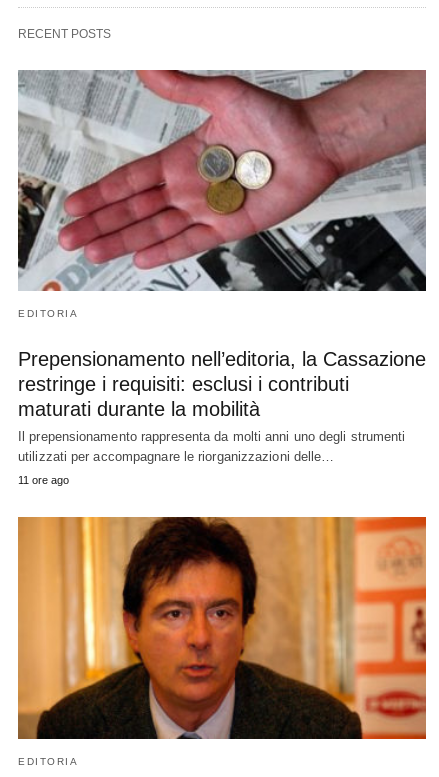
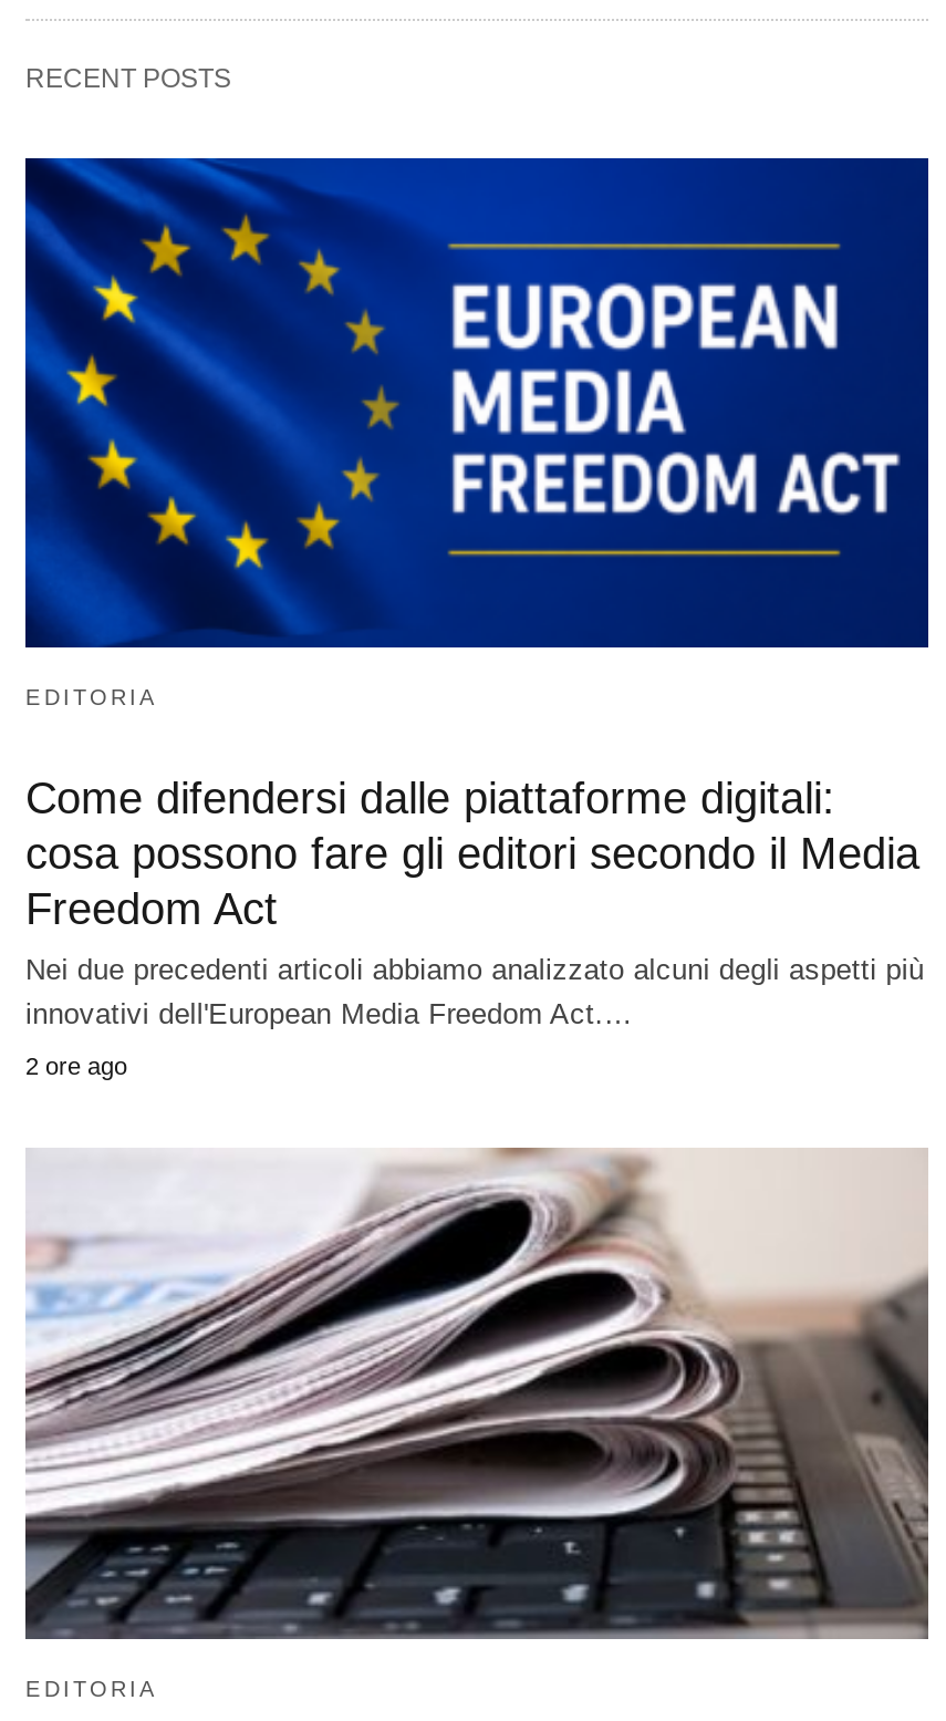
- [image]
+ [image]

- Prepensionamento nell’editoria, la Cassazione
- restringe i requisiti: esclusi i contributi
- maturati durante la mobilità
- Il prepensionamento rappresenta da molti anni uno degli strumenti
- utilizzati per accompagnare le riorganizzazioni delle…
+ Come difendersi dalle piattaforme digitali:
+ cosa possono fare gli editori secondo il Media
+ Freedom Act
+ Nei due precedenti articoli abbiamo analizzato alcuni degli aspetti più
+ innovativi dell'European Media Freedom Act.…

- 11 ore ago
+ 2 ore ago

- [image]
+ [image]
